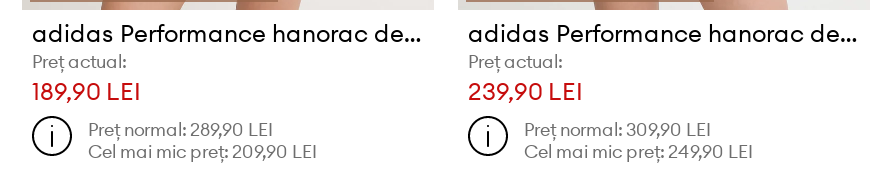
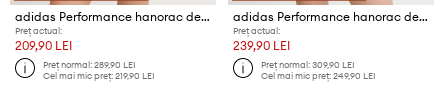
- 189,90 LEI
+ 209,90 LEI

- Cel mai mic preț: 209,90 LEI
+ Cel mai mic preț: 219,90 LEI
